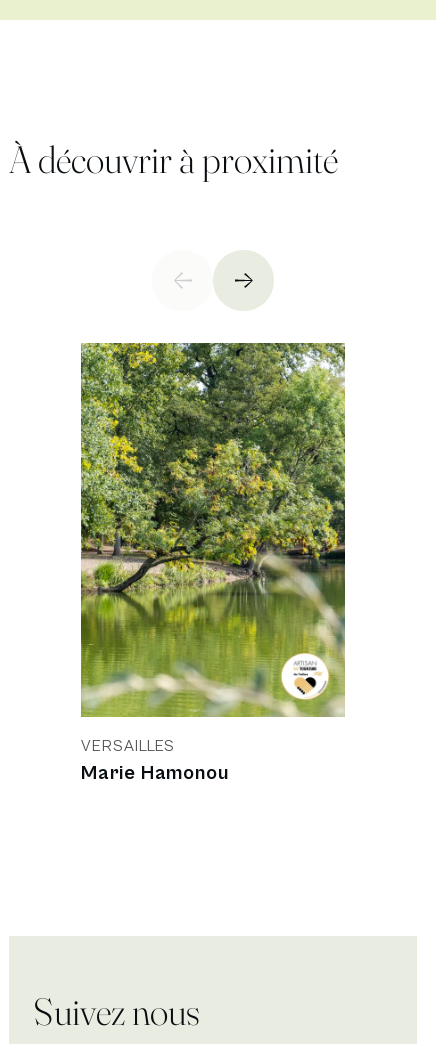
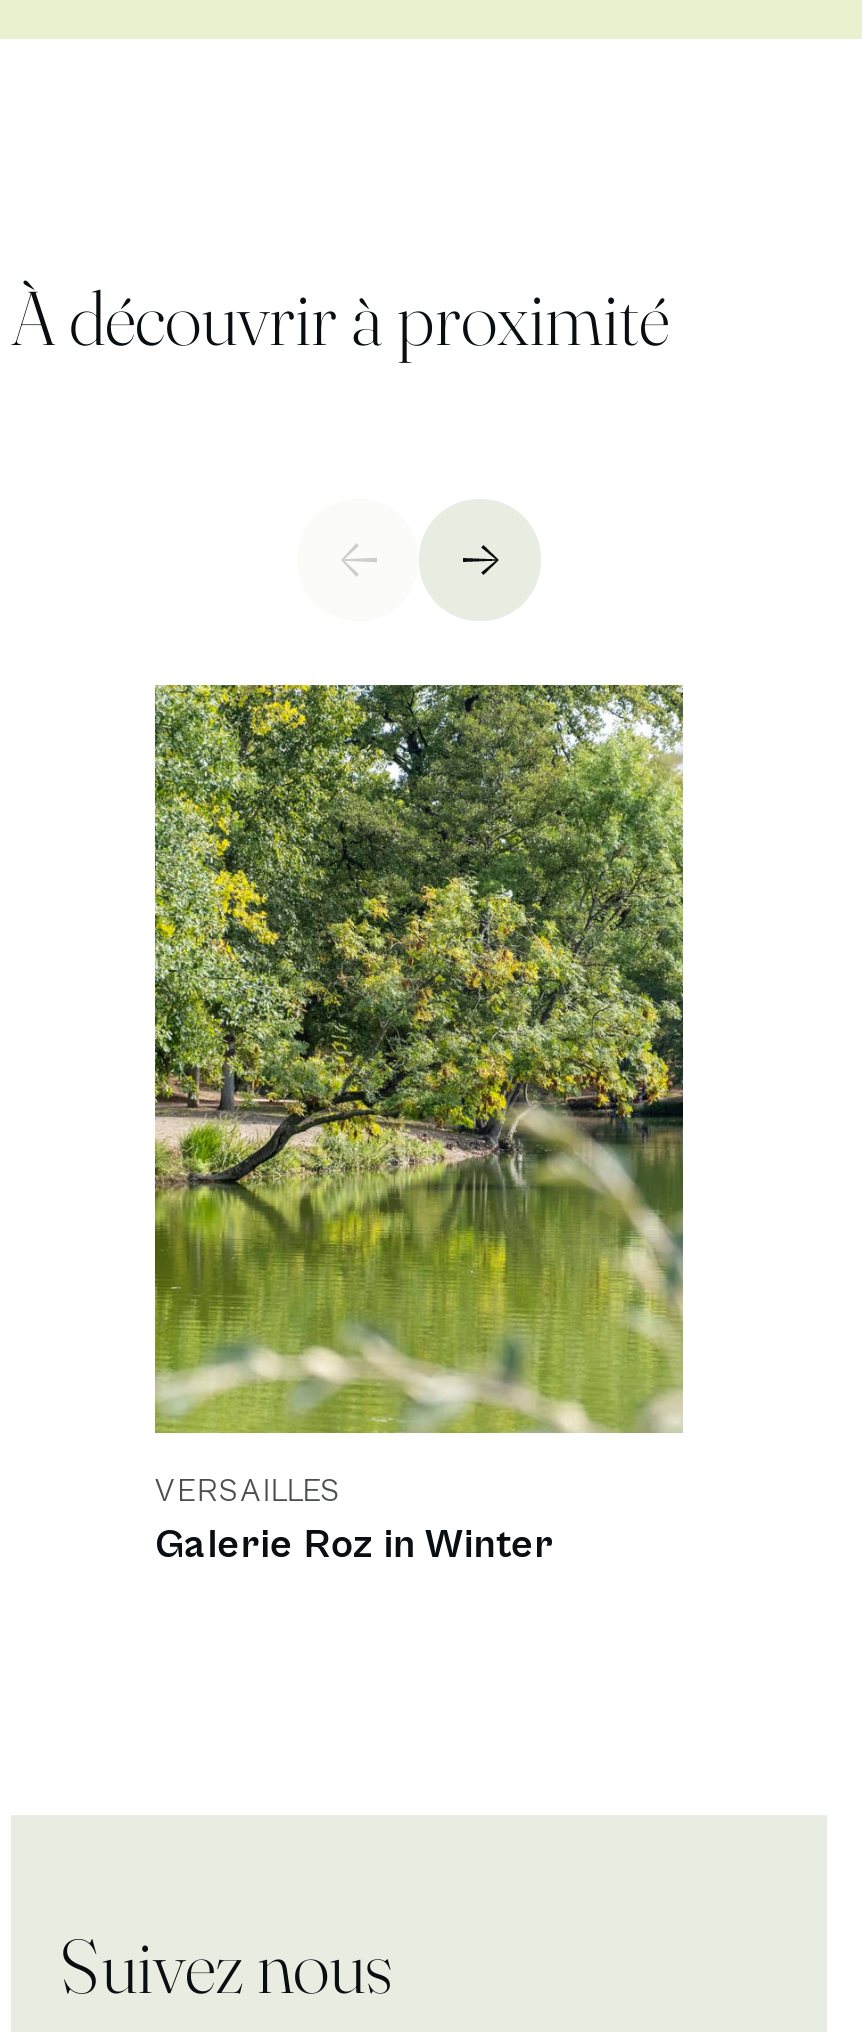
- [image]
+ [image]

- Marie Hamonou
+ Galerie Roz in Winter
